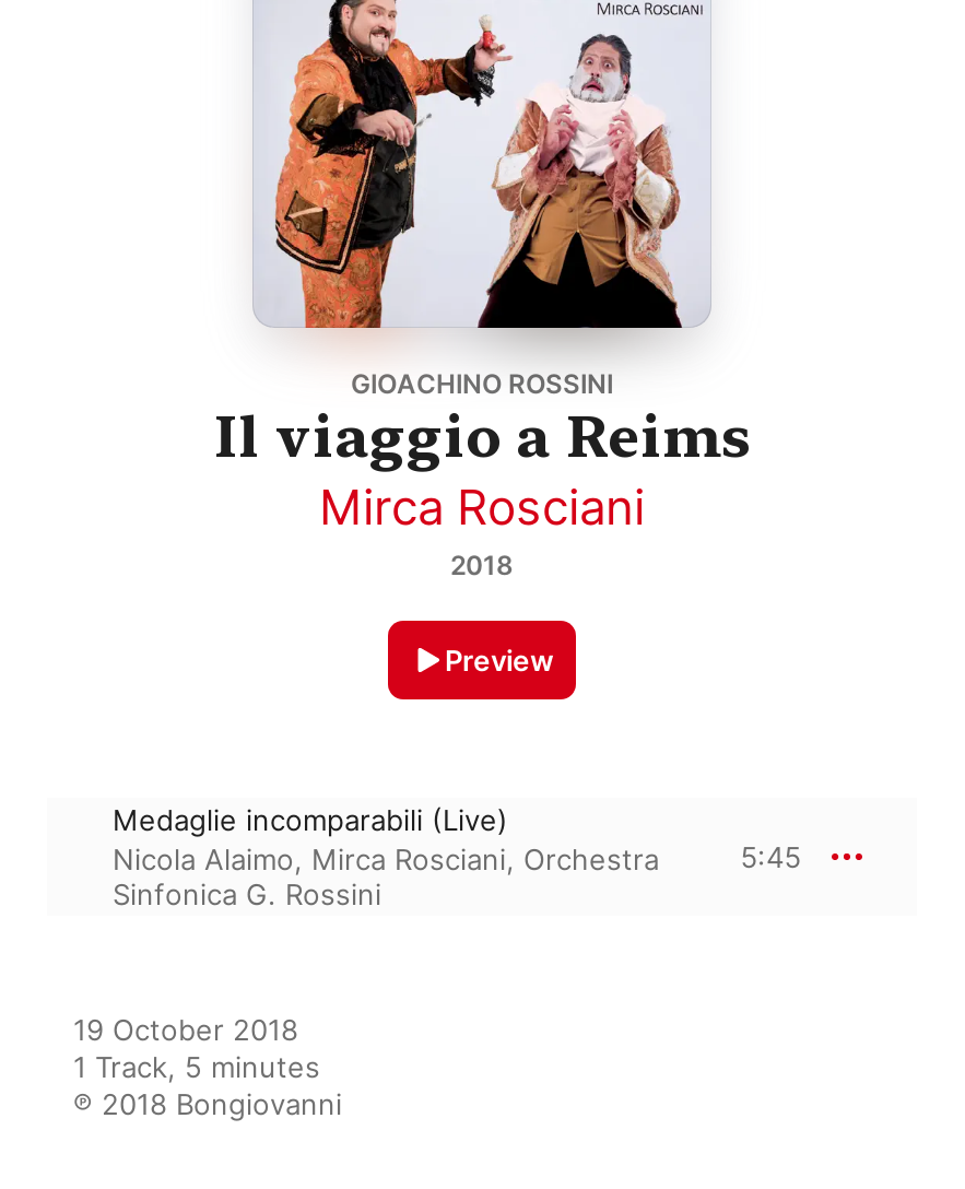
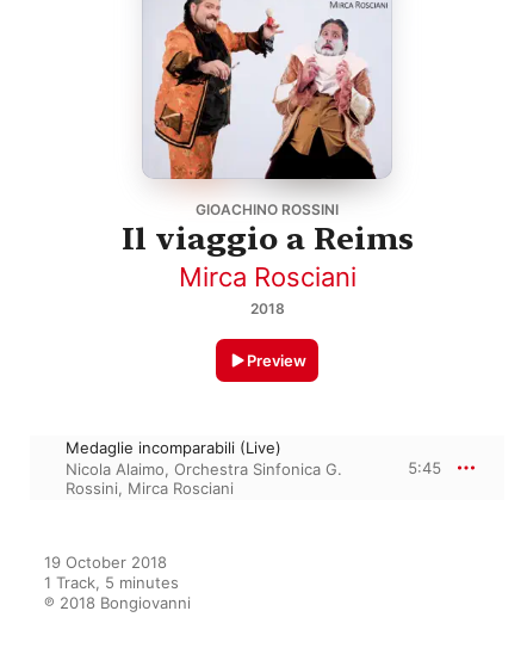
- Nicola Alaimo, Mirca Rosciani, Orchestra
- Sinfonica G. Rossini
+ Nicola Alaimo, Orchestra Sinfonica G.
+ Rossini, Mirca Rosciani
